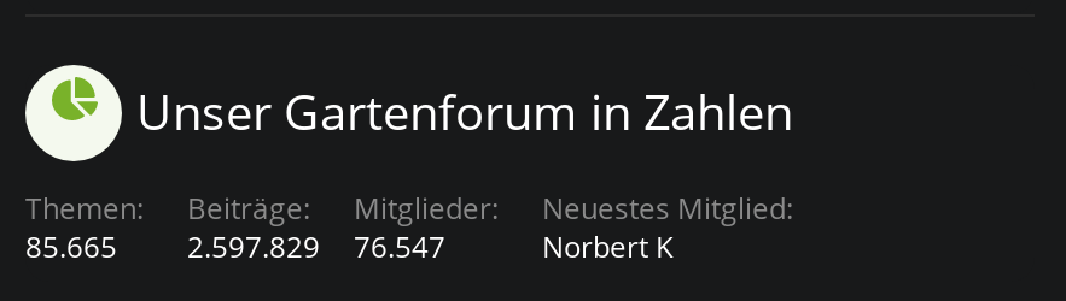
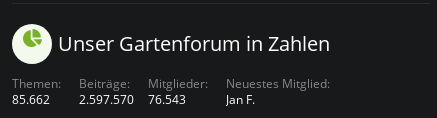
- 85.665
+ 85.662

- 2.597.829
+ 2.597.570

- 76.547
+ 76.543

- Norbert K
+ Jan F.
